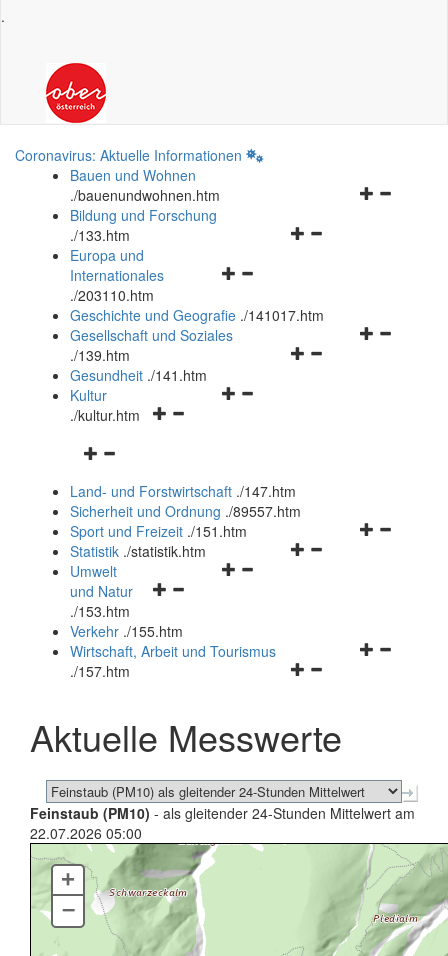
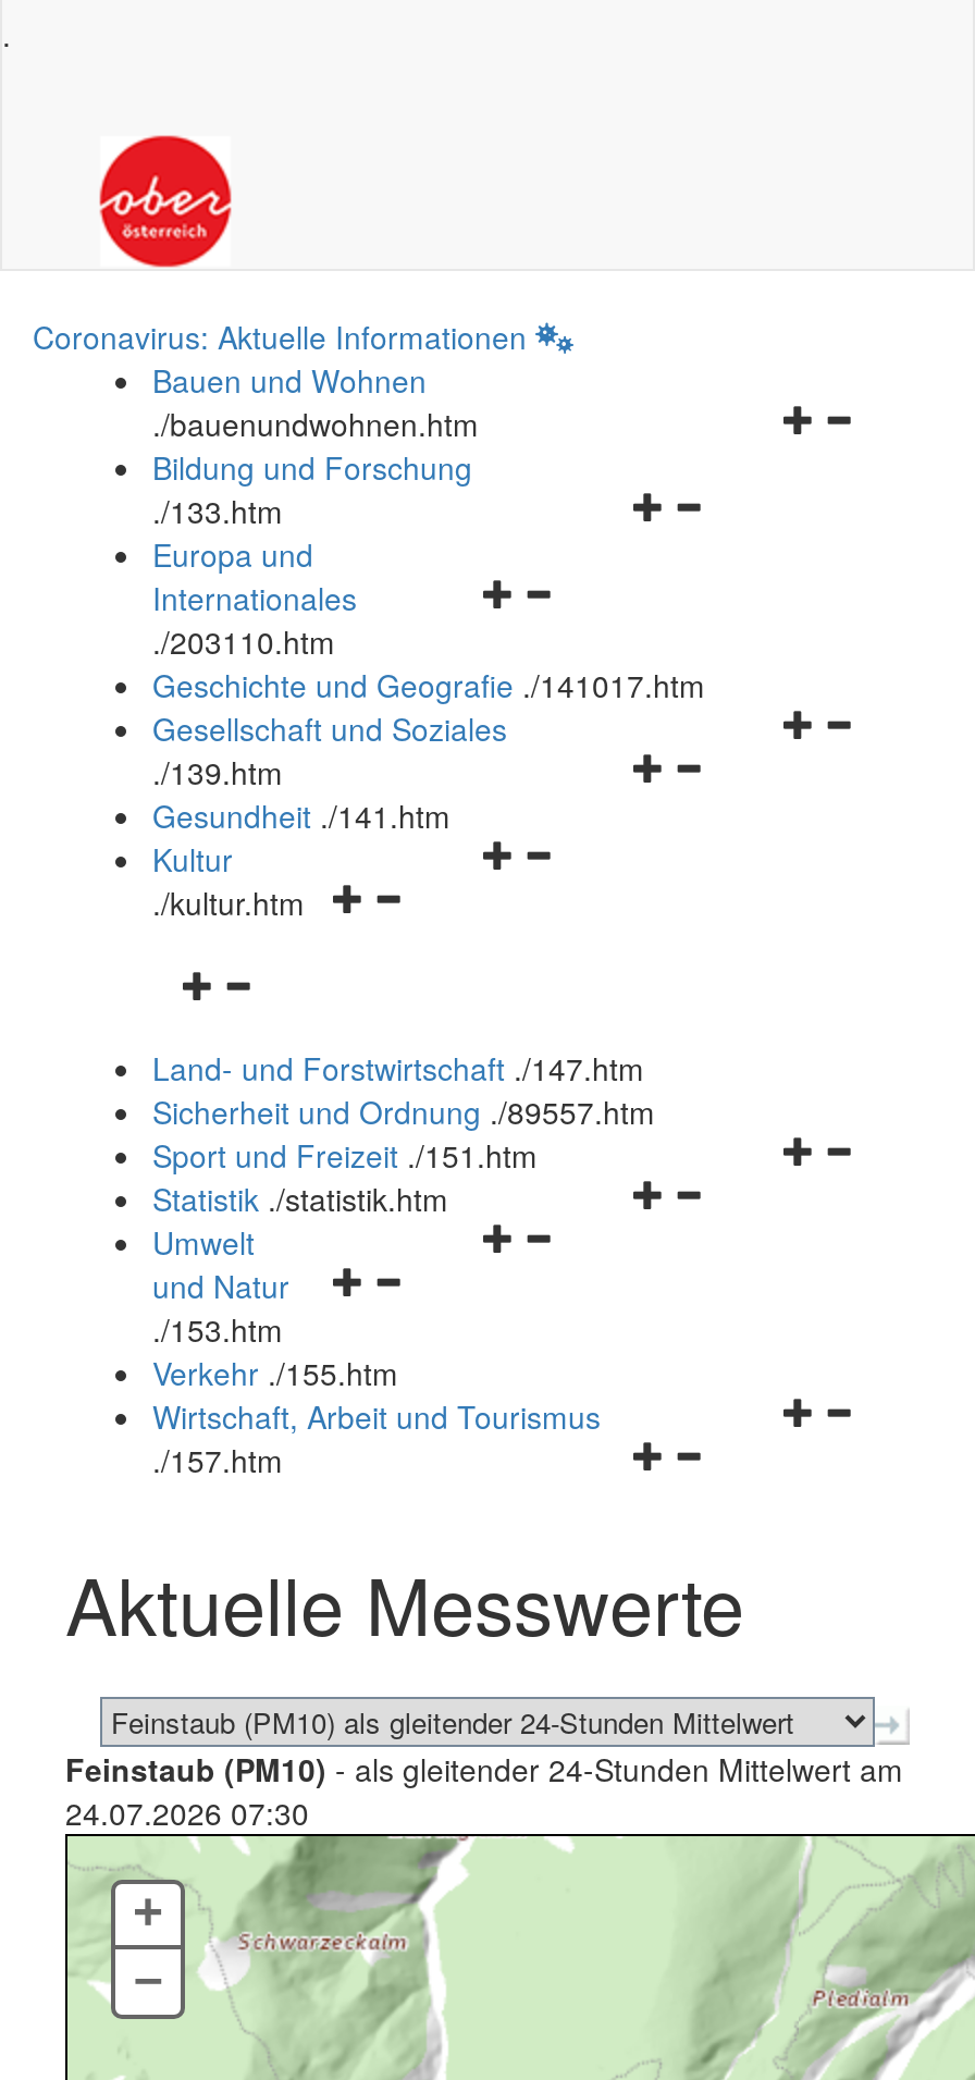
- 22.07.2026 05:00
+ 24.07.2026 07:30
